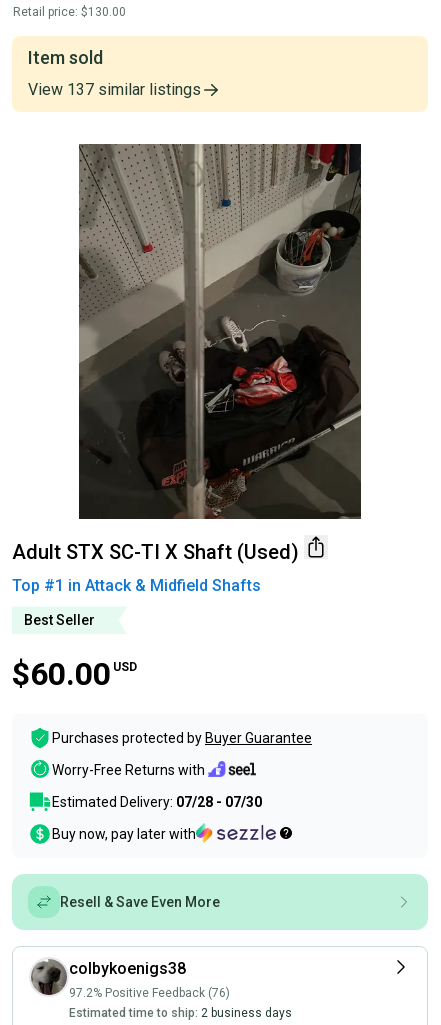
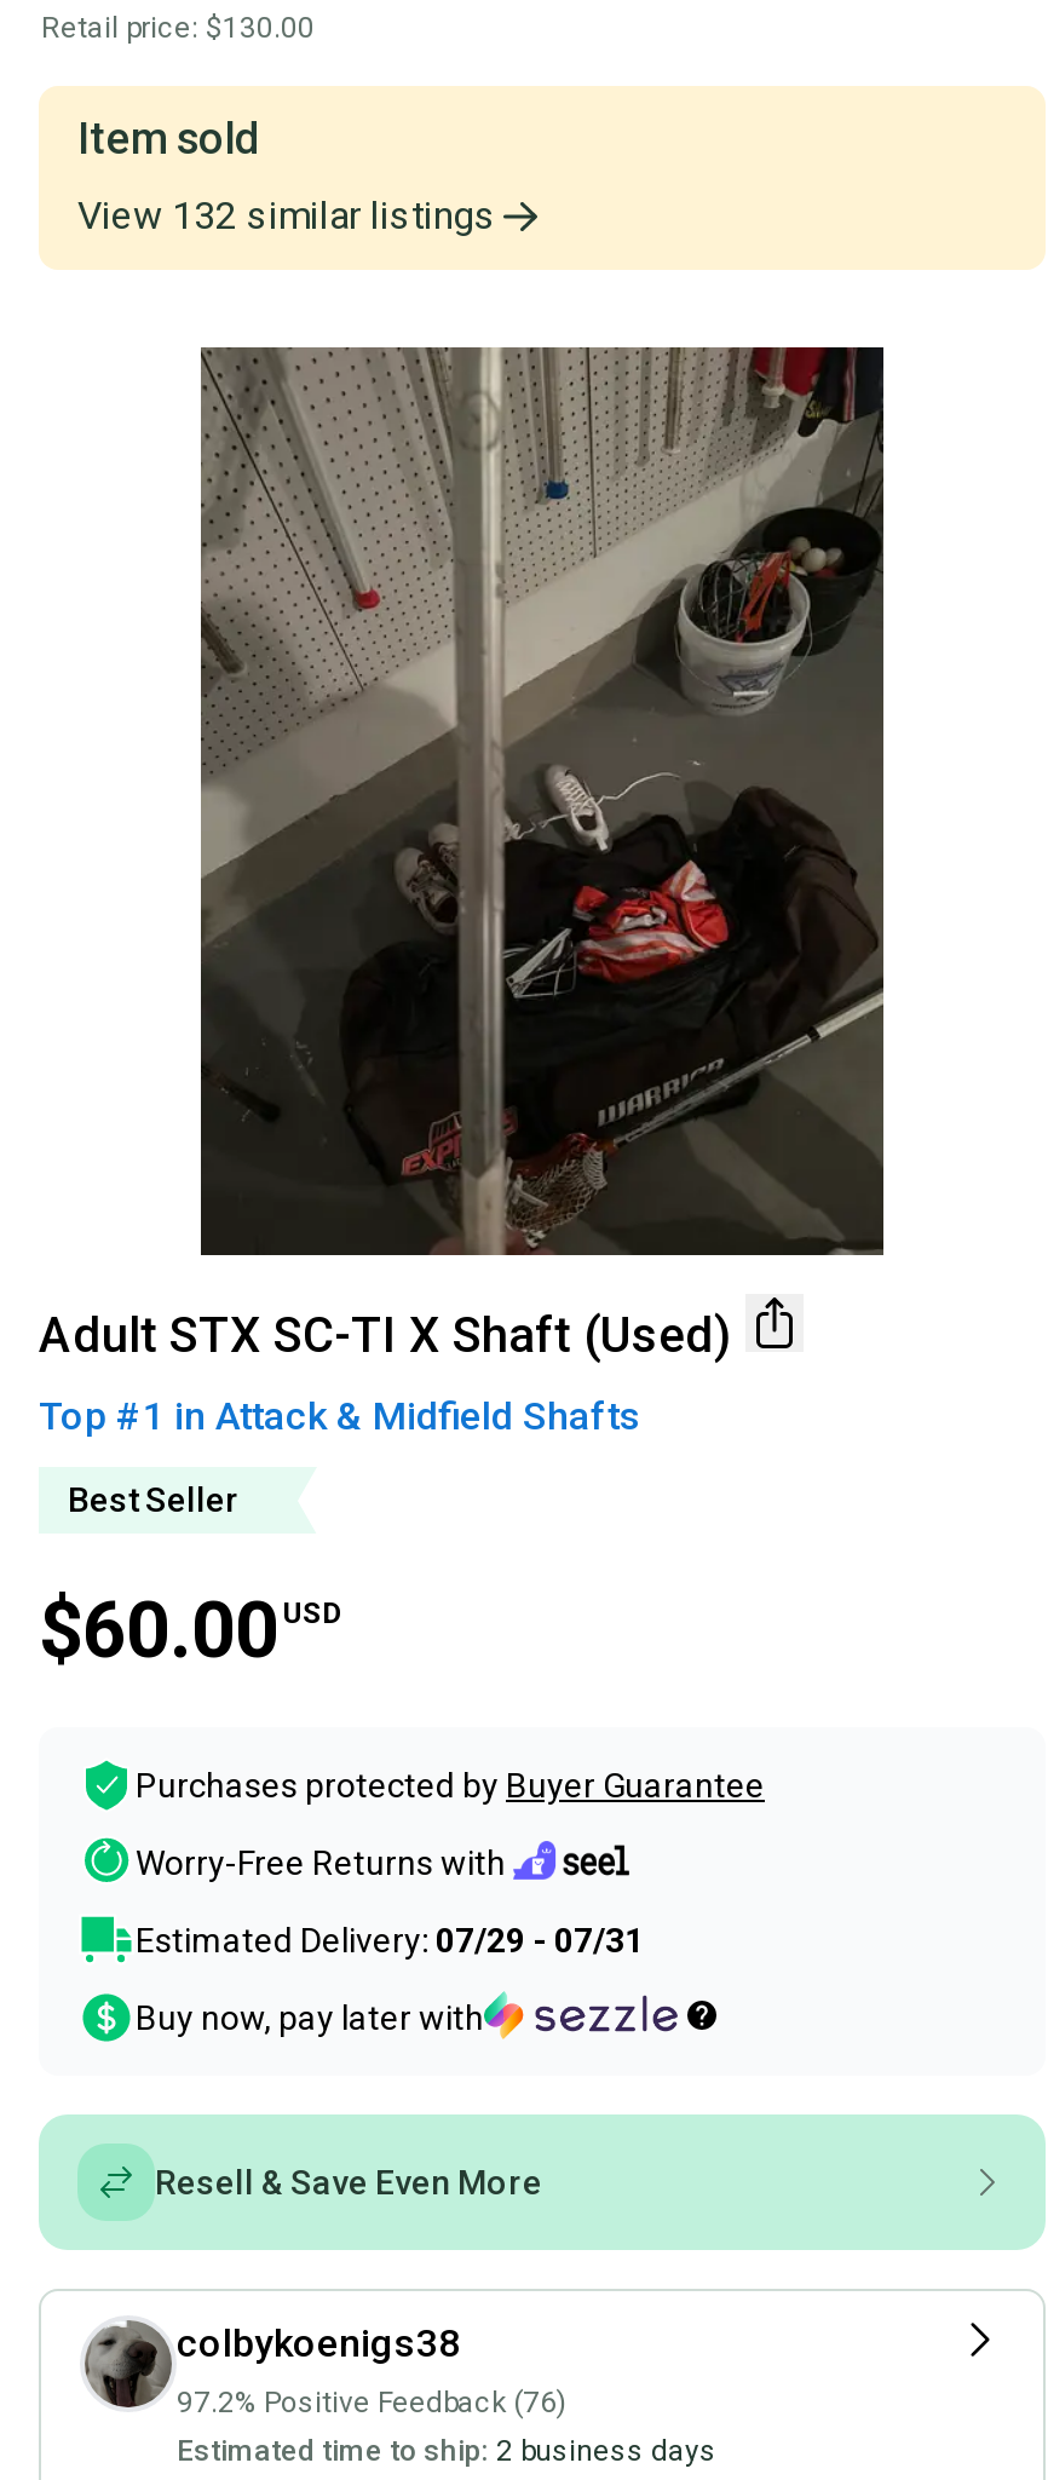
- View 137 similar listings
+ View 132 similar listings

- Estimated Delivery: 07/28 - 07/30
+ Estimated Delivery: 07/29 - 07/31
